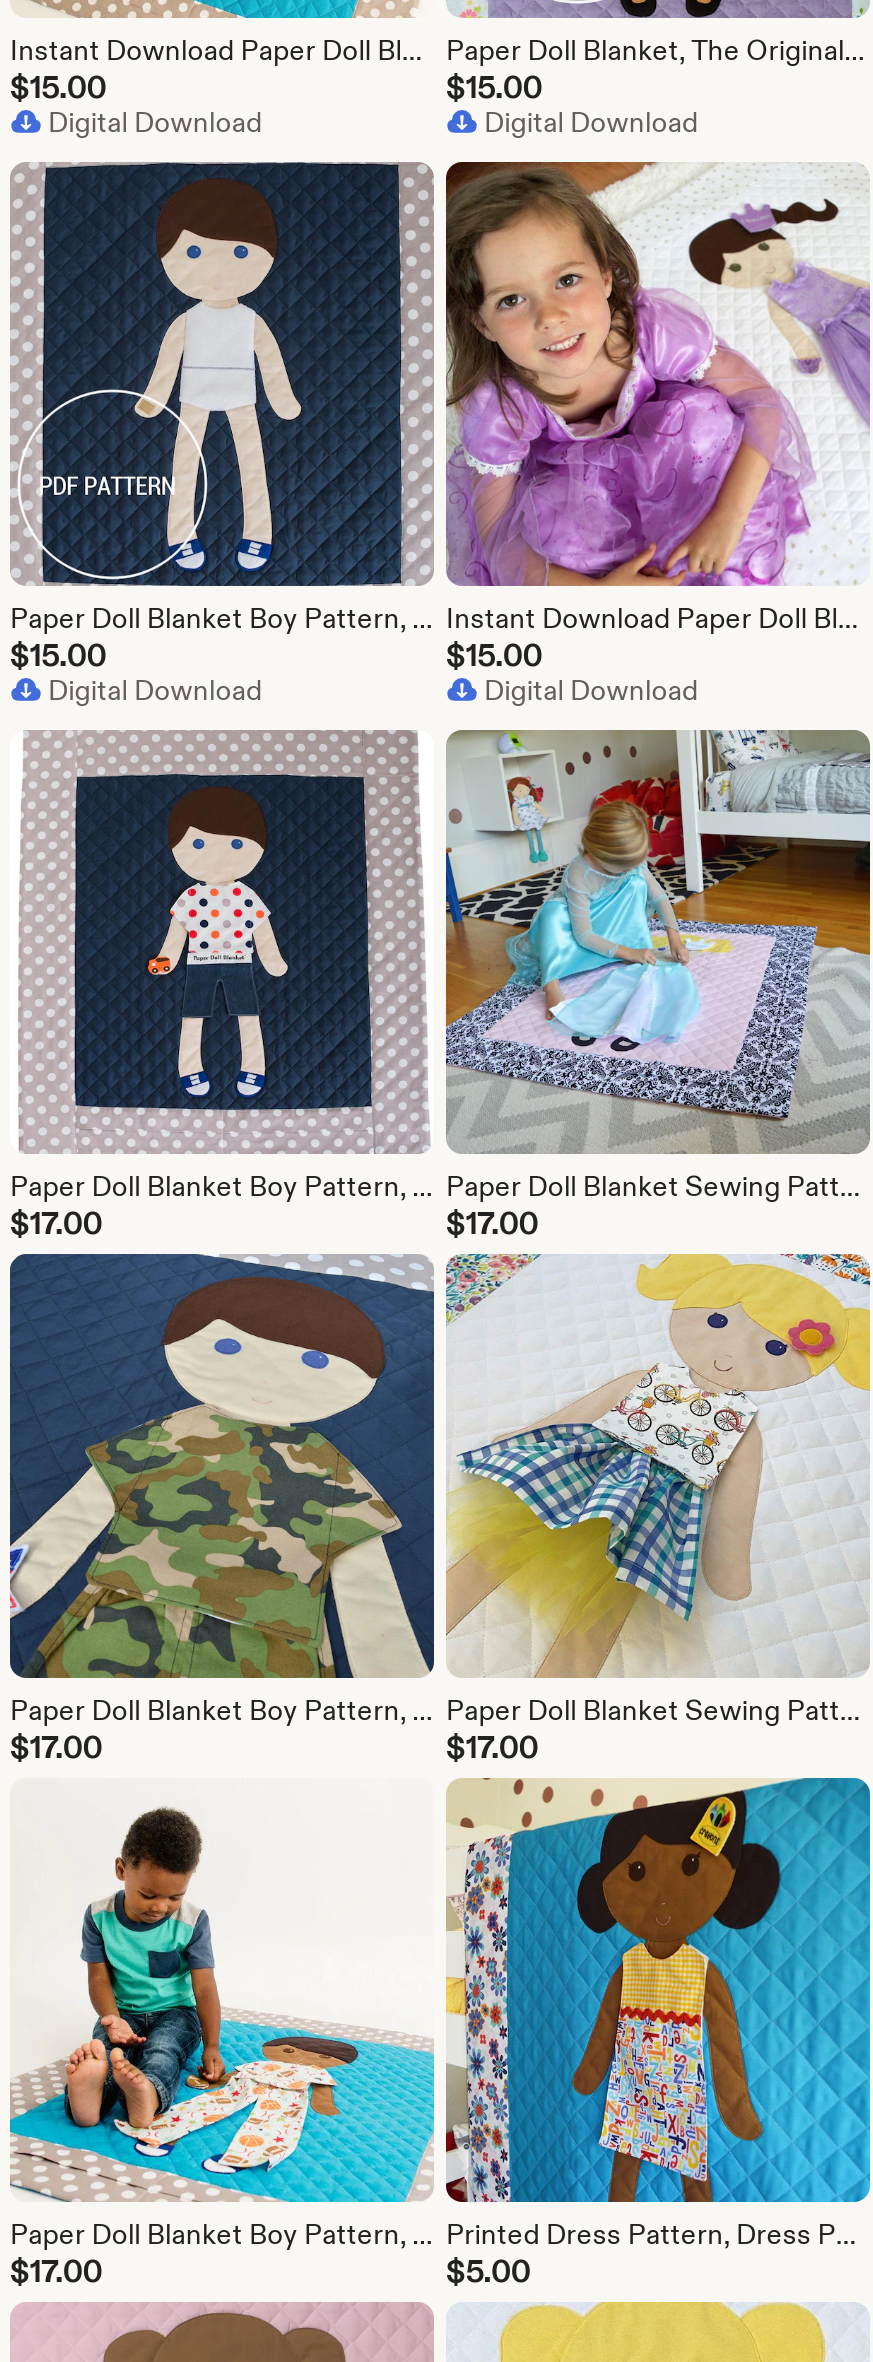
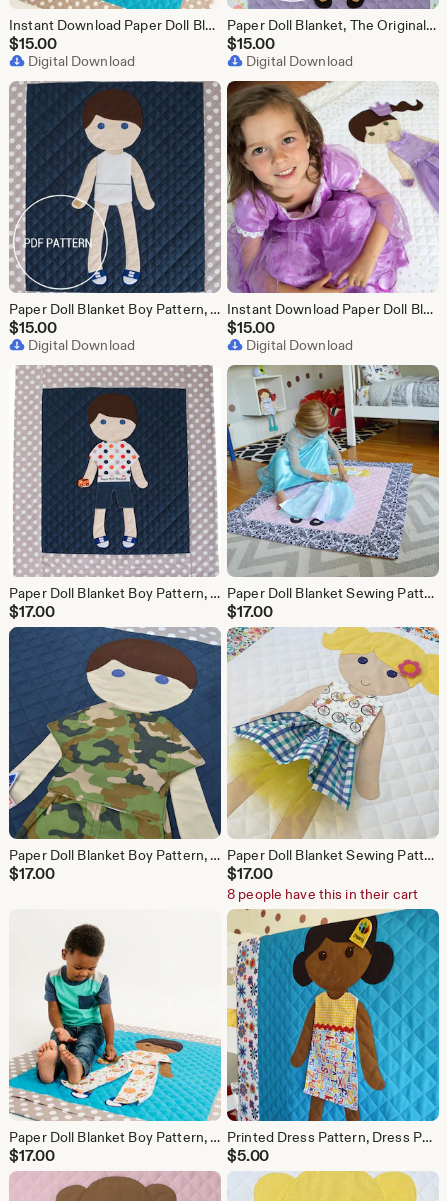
+ 8 people have this in their cart
